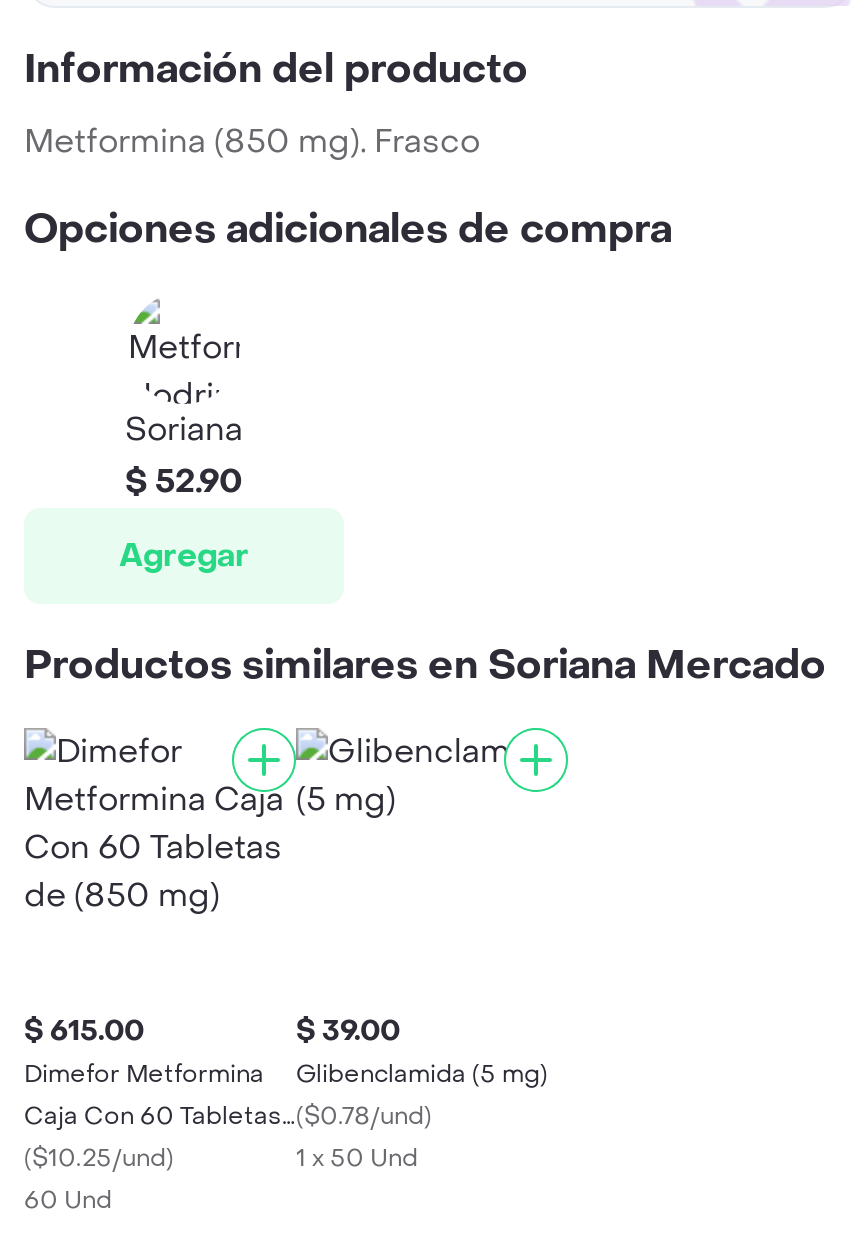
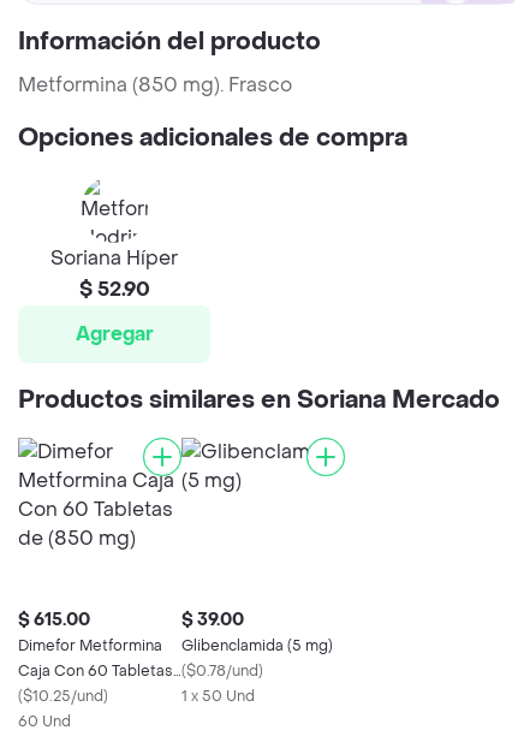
- Soriana
+ Soriana Híper
